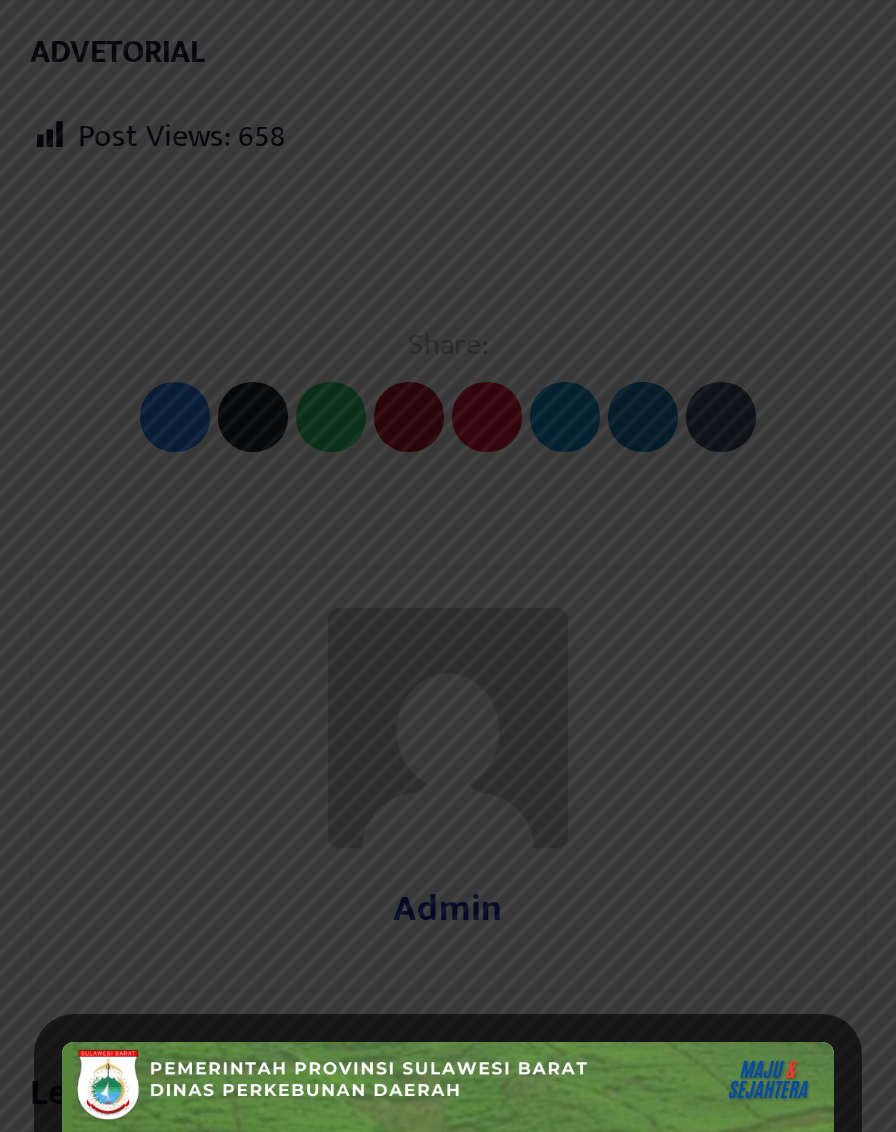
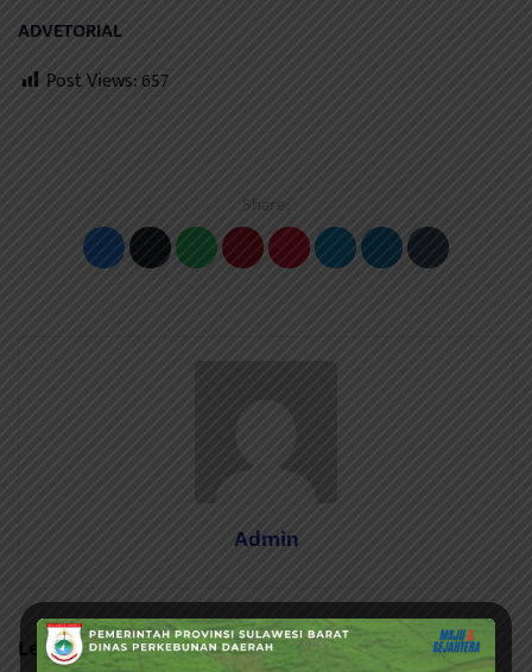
- Post Views: 658
+ Post Views: 657
